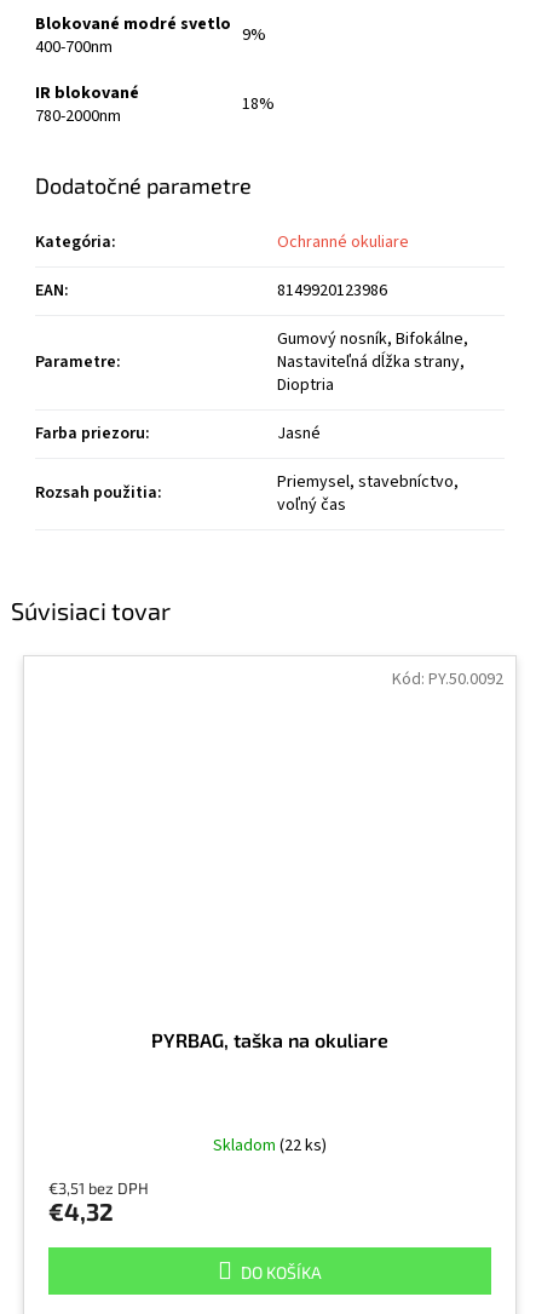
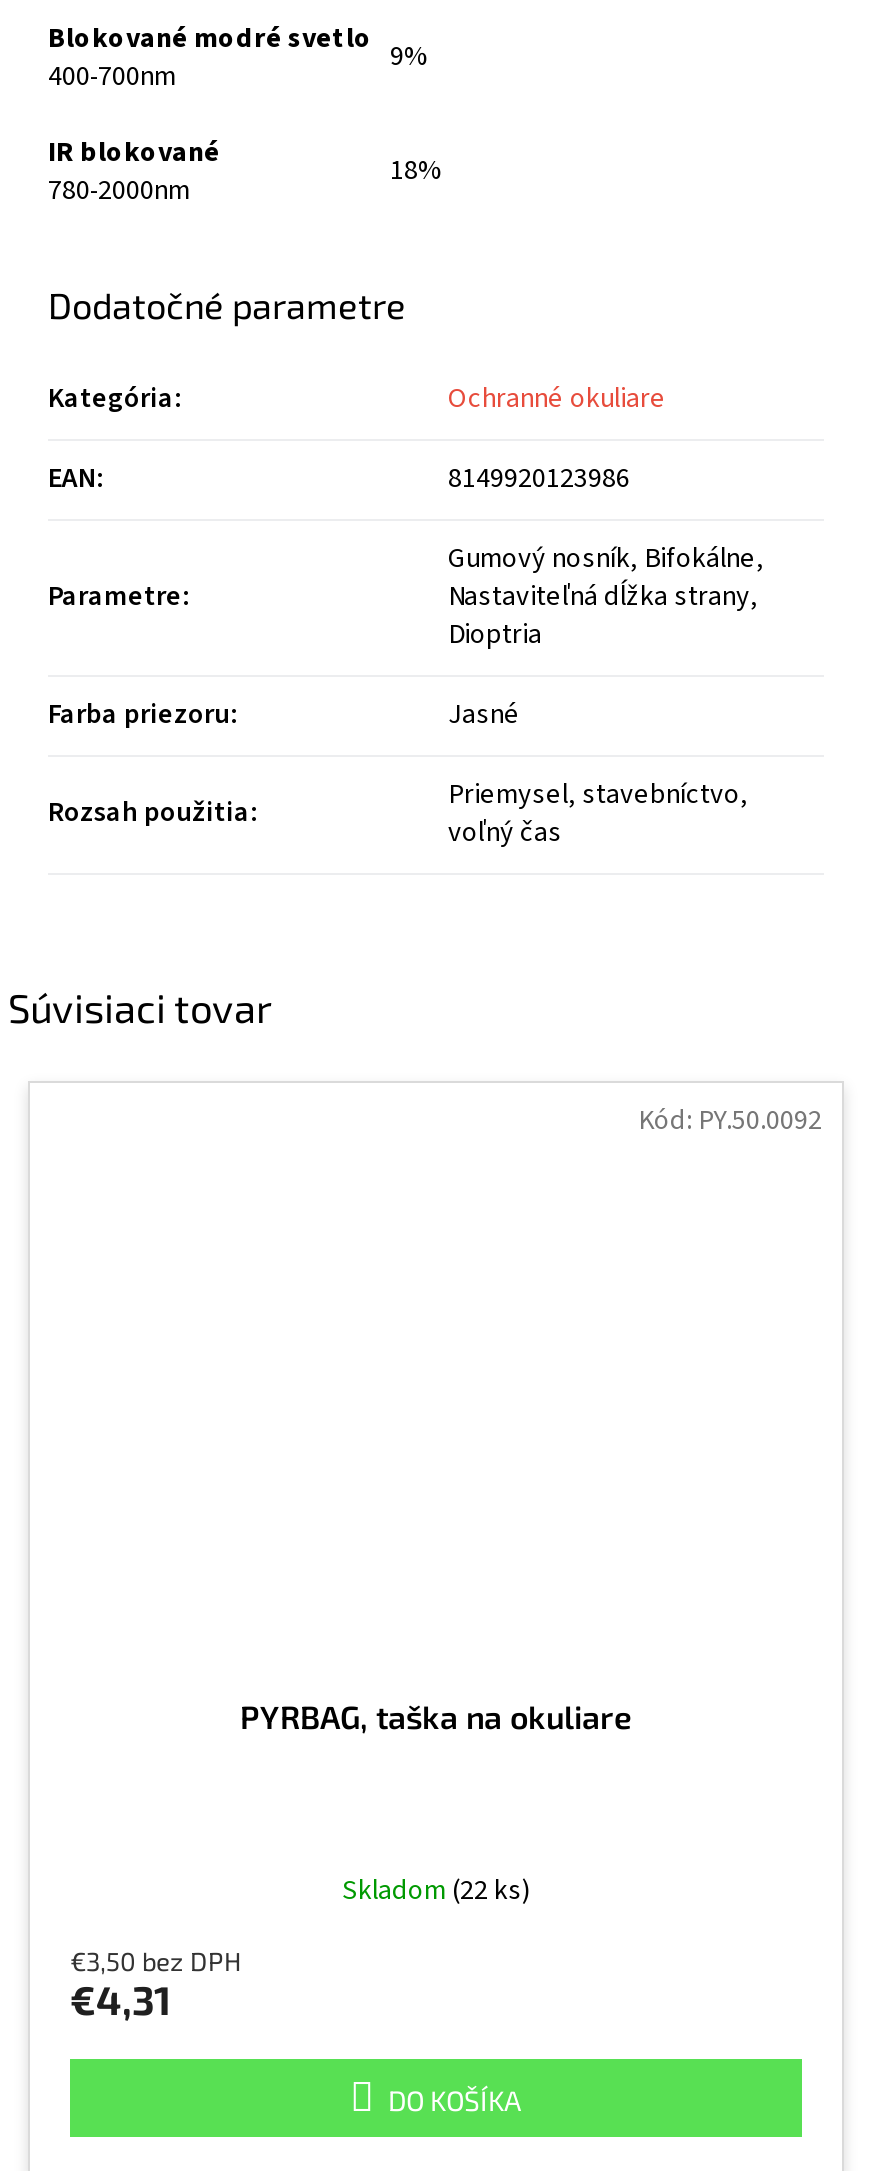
- €3,51 bez DPH
+ €3,50 bez DPH

- €4,32
+ €4,31
